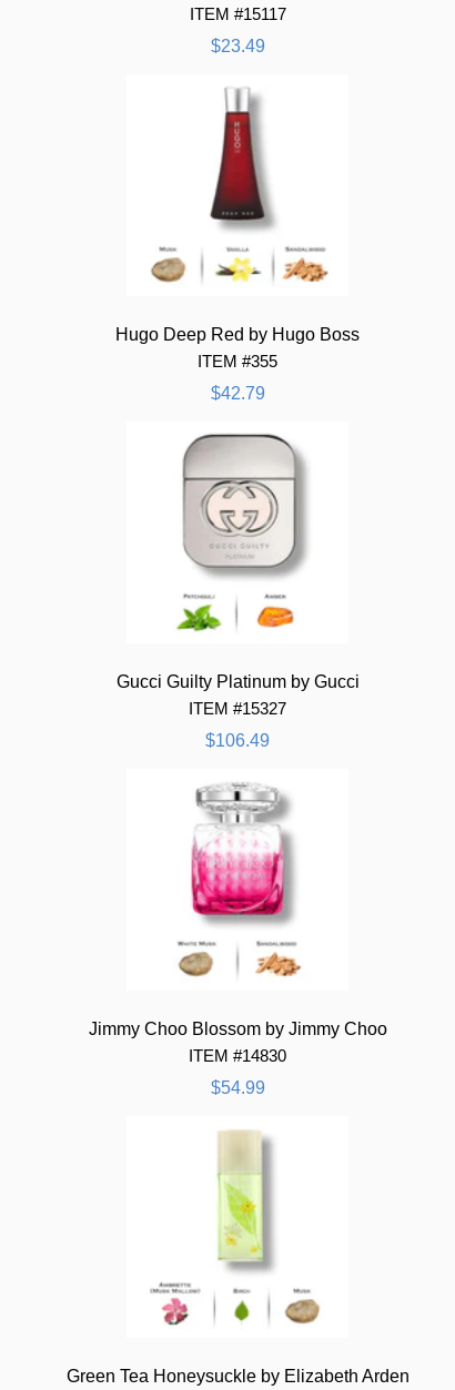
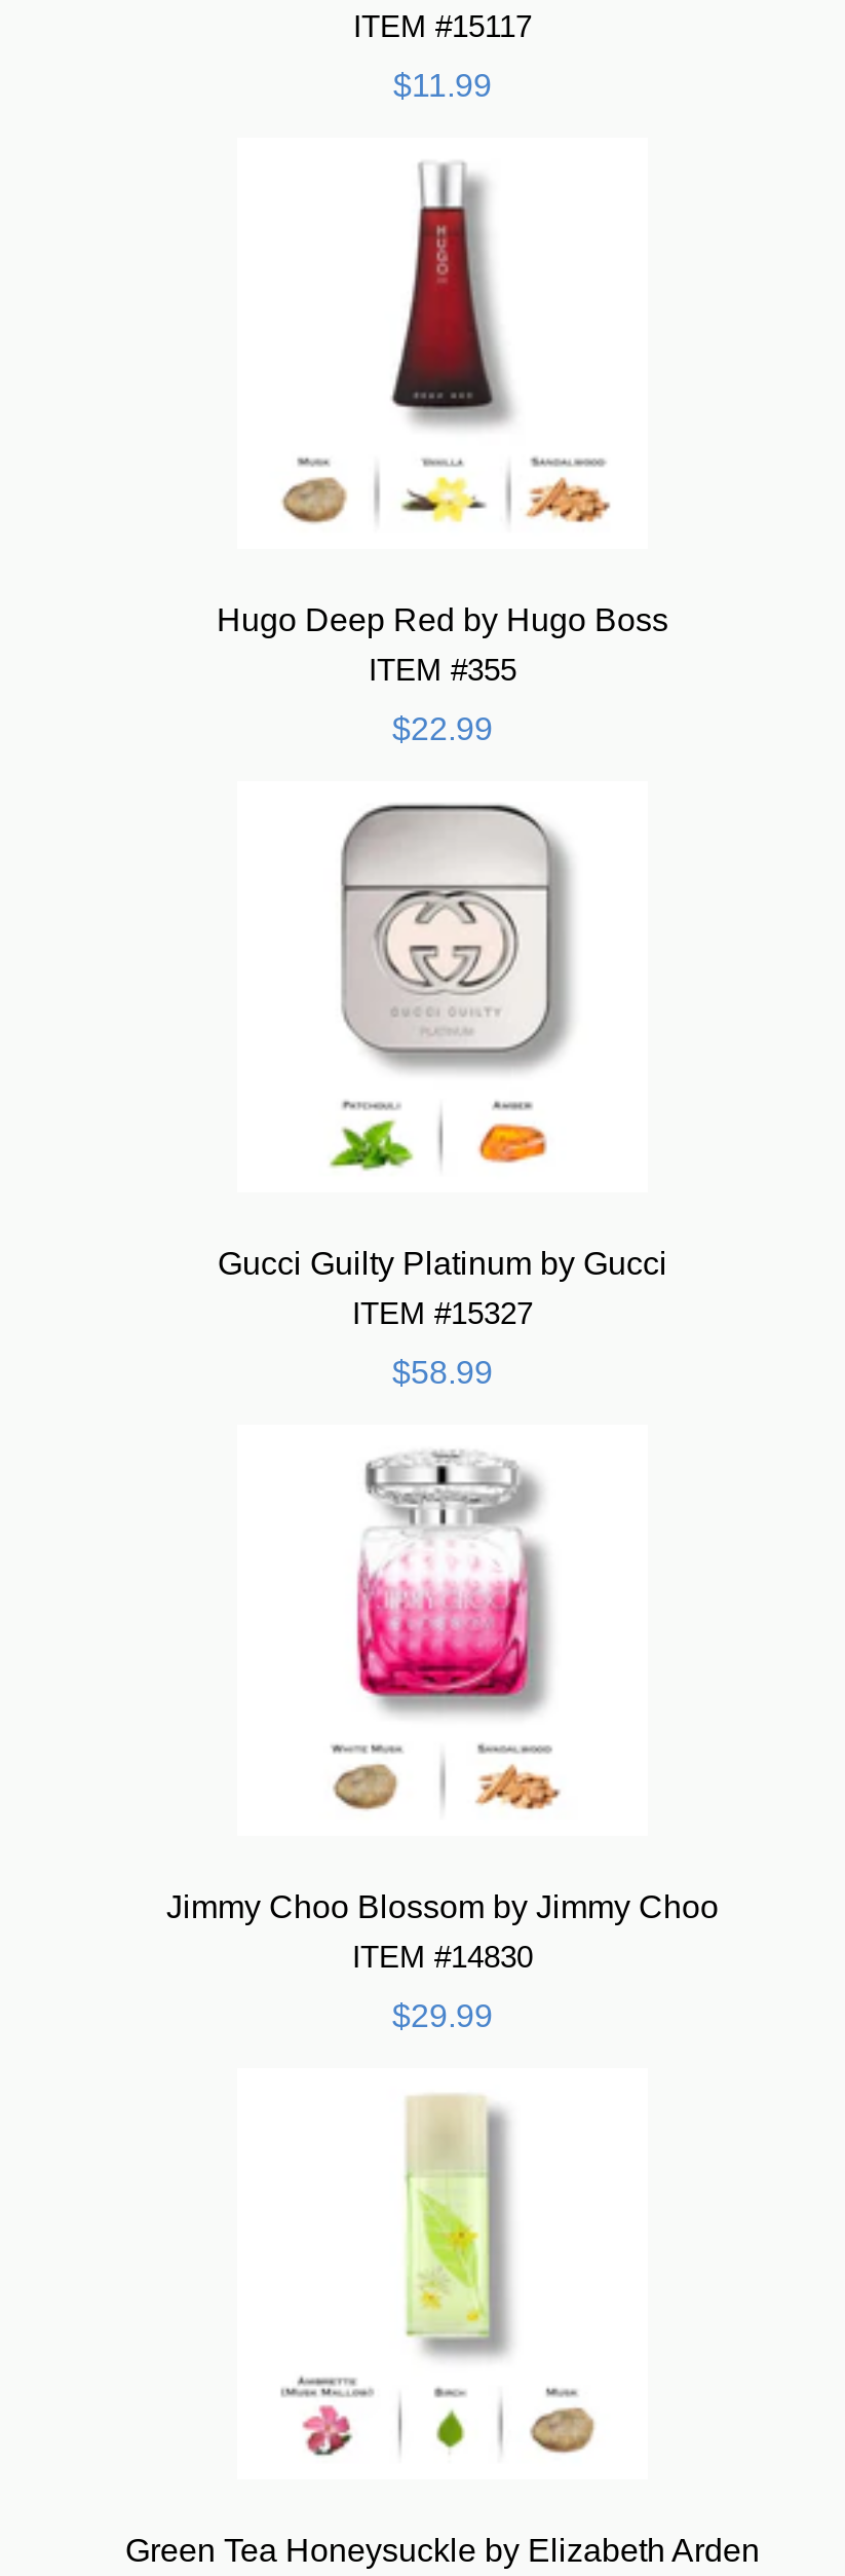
- $23.49
+ $11.99

- $42.79
+ $22.99

- $106.49
+ $58.99

- $54.99
+ $29.99
